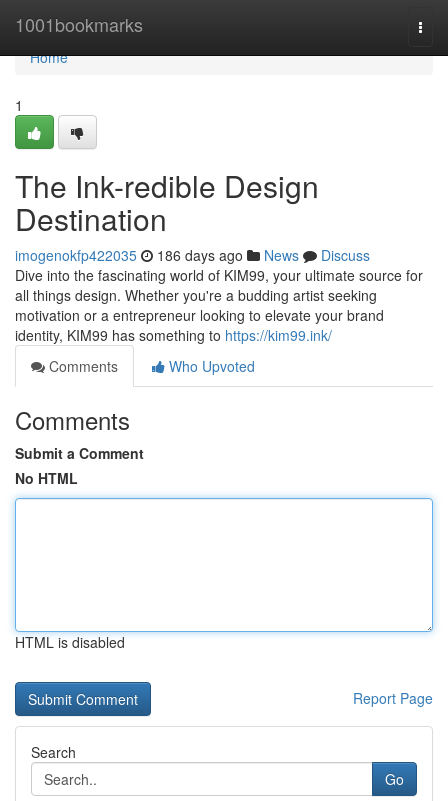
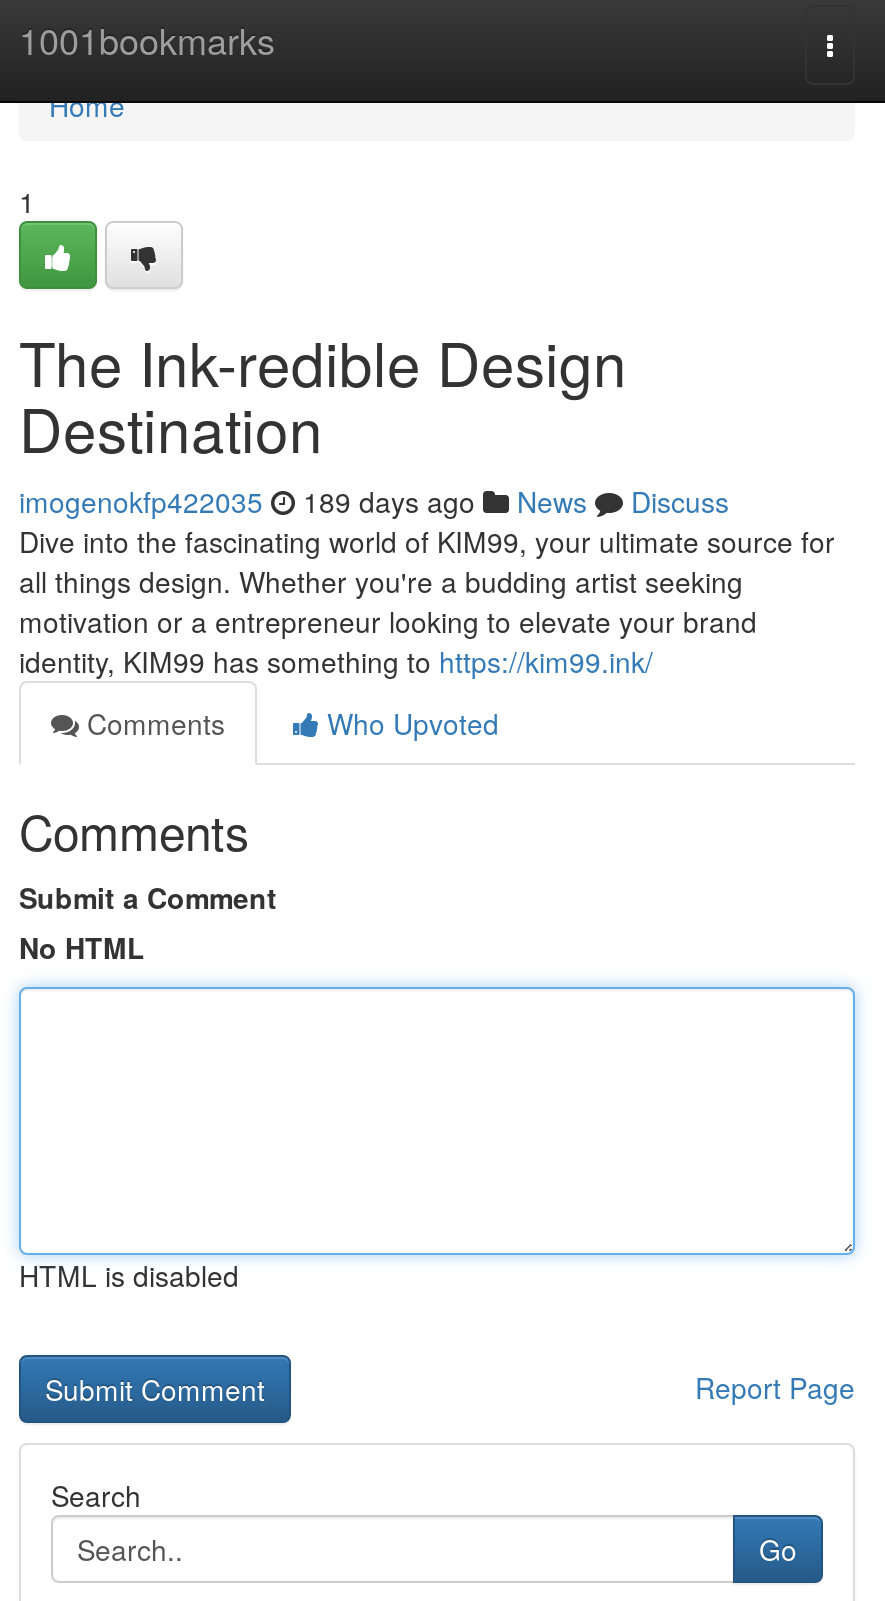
- imogenokfp422035 186 days ago News Discuss
+ imogenokfp422035 189 days ago News Discuss
